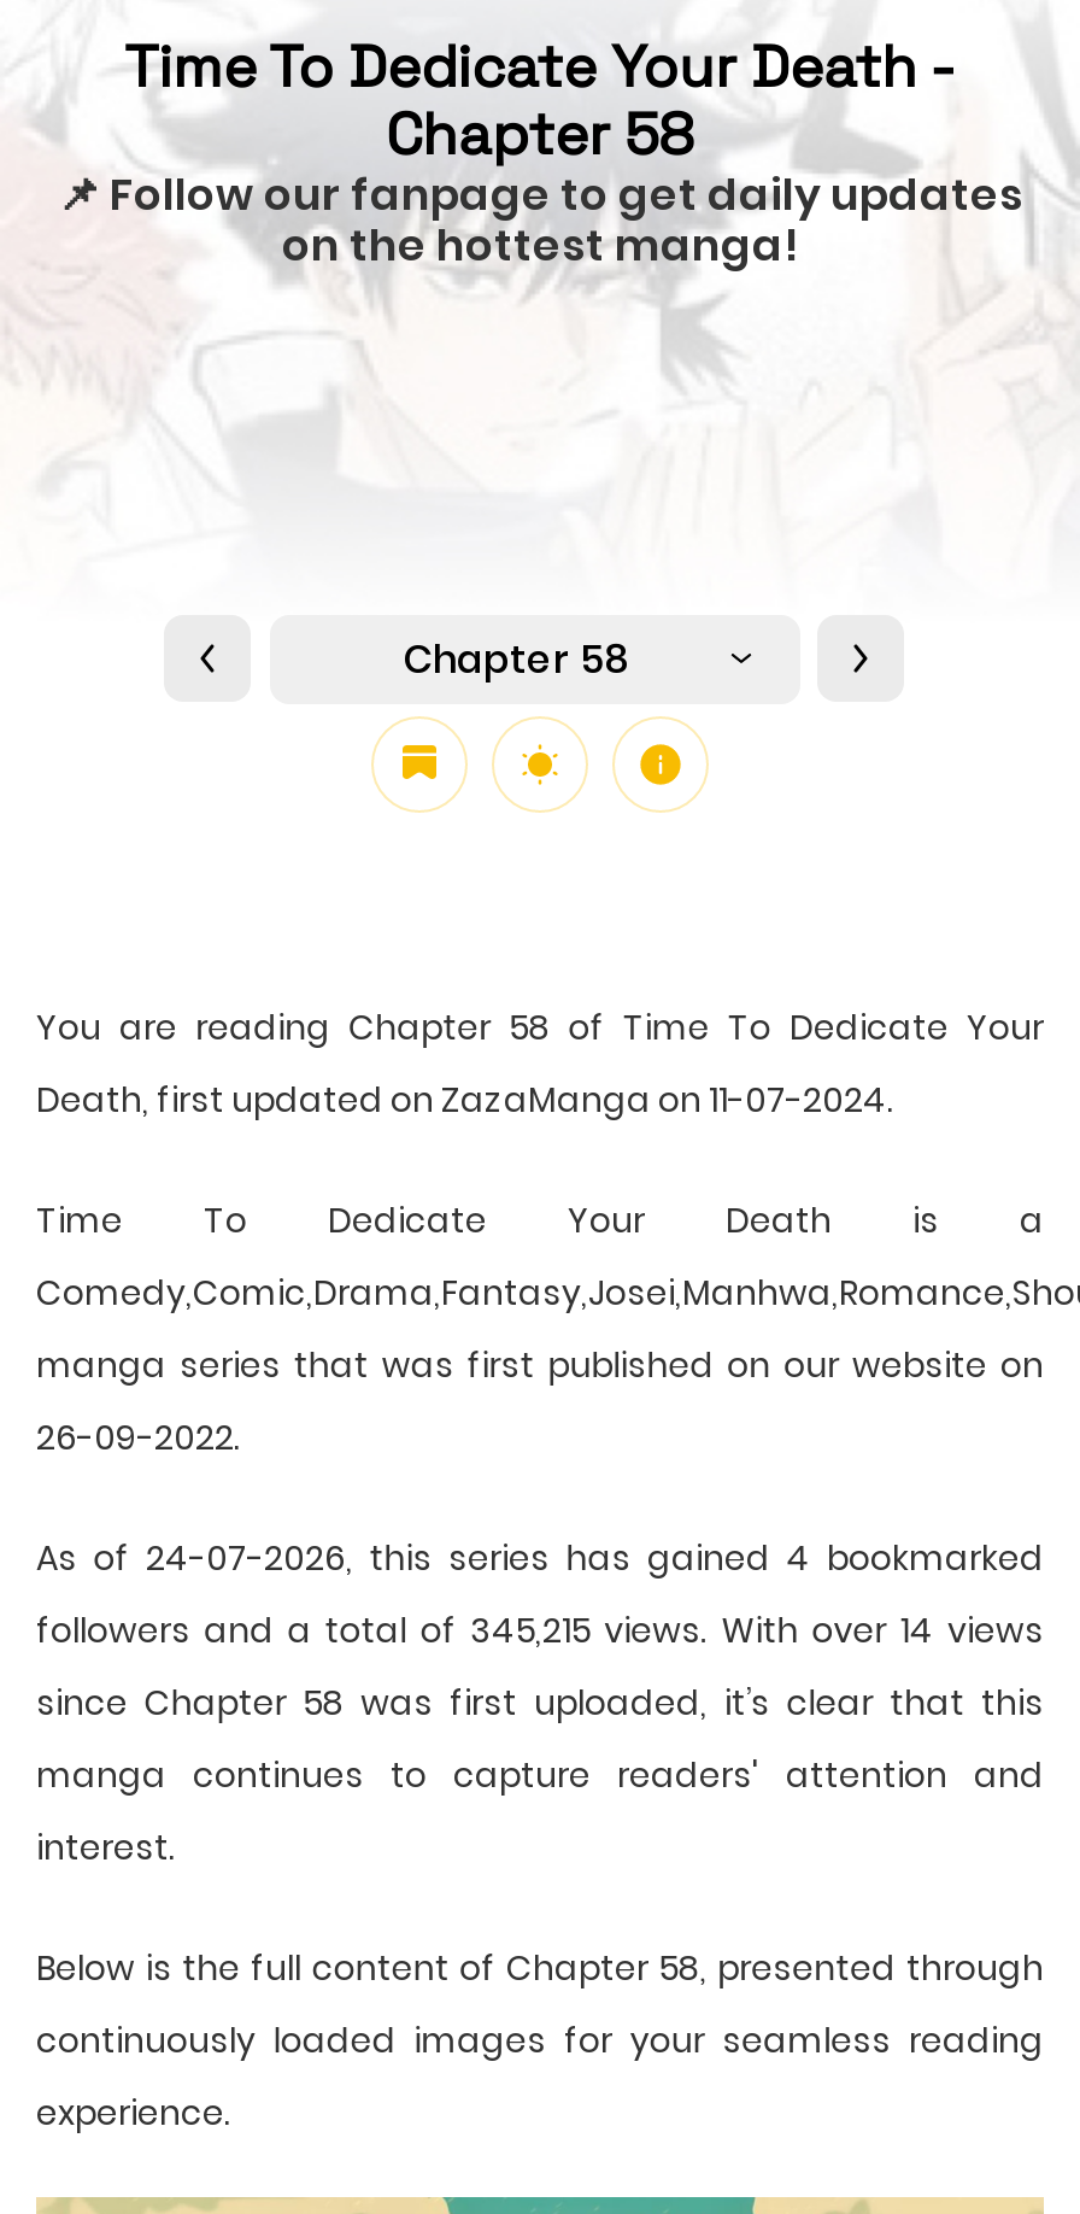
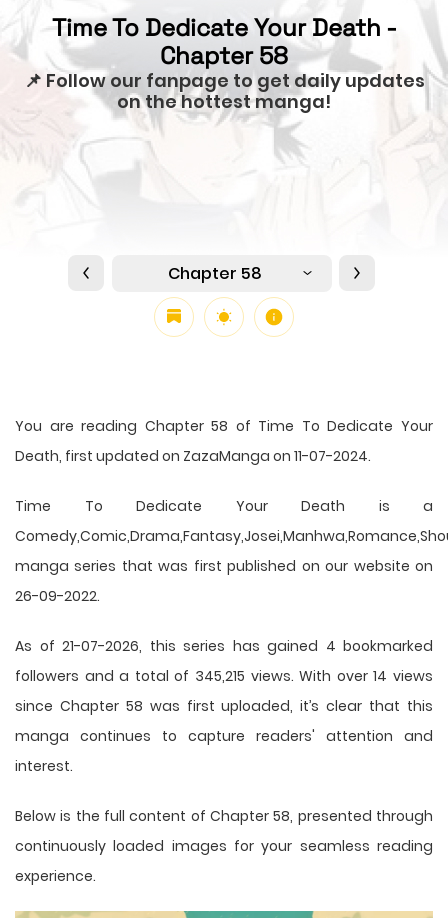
- As of 24-07-2026, this series has gained 4 bookmarked
+ As of 21-07-2026, this series has gained 4 bookmarked
